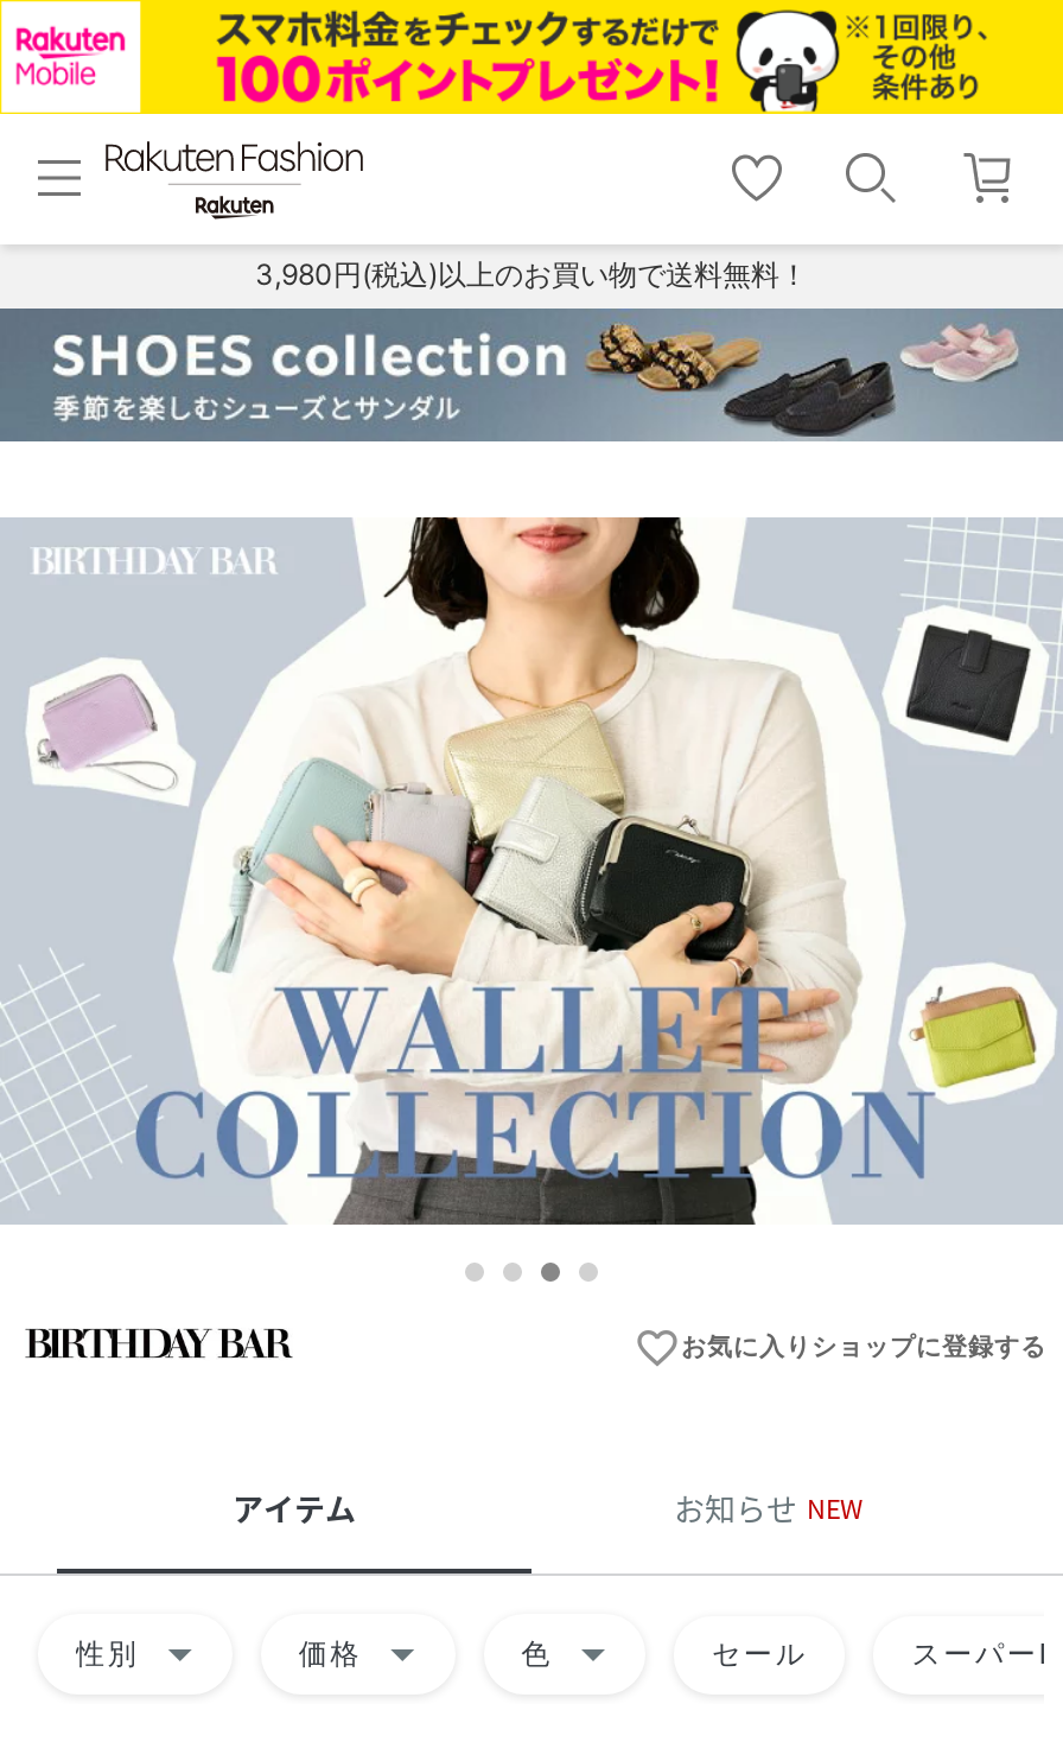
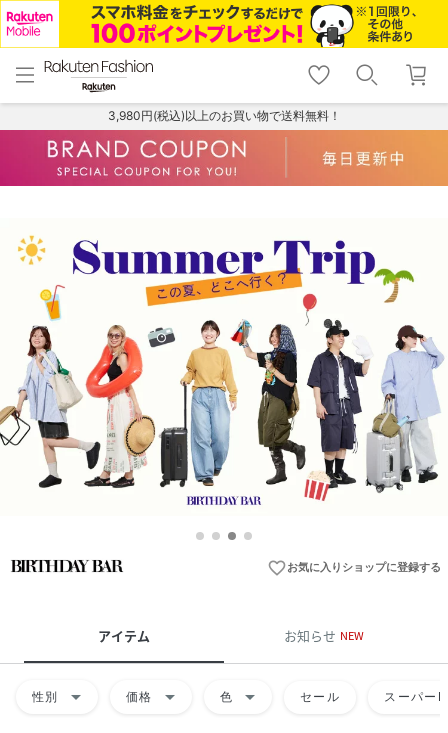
- [image]
+ [image]

- [image]
+ [image]
